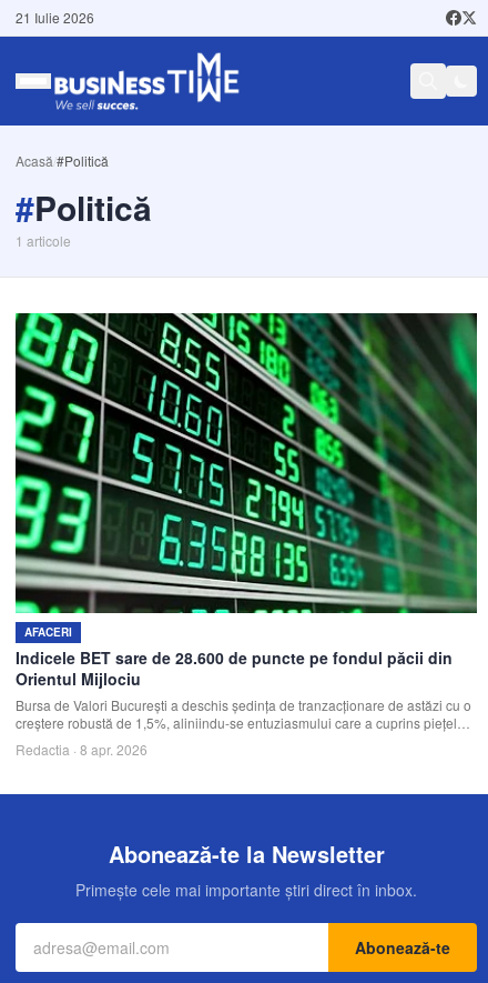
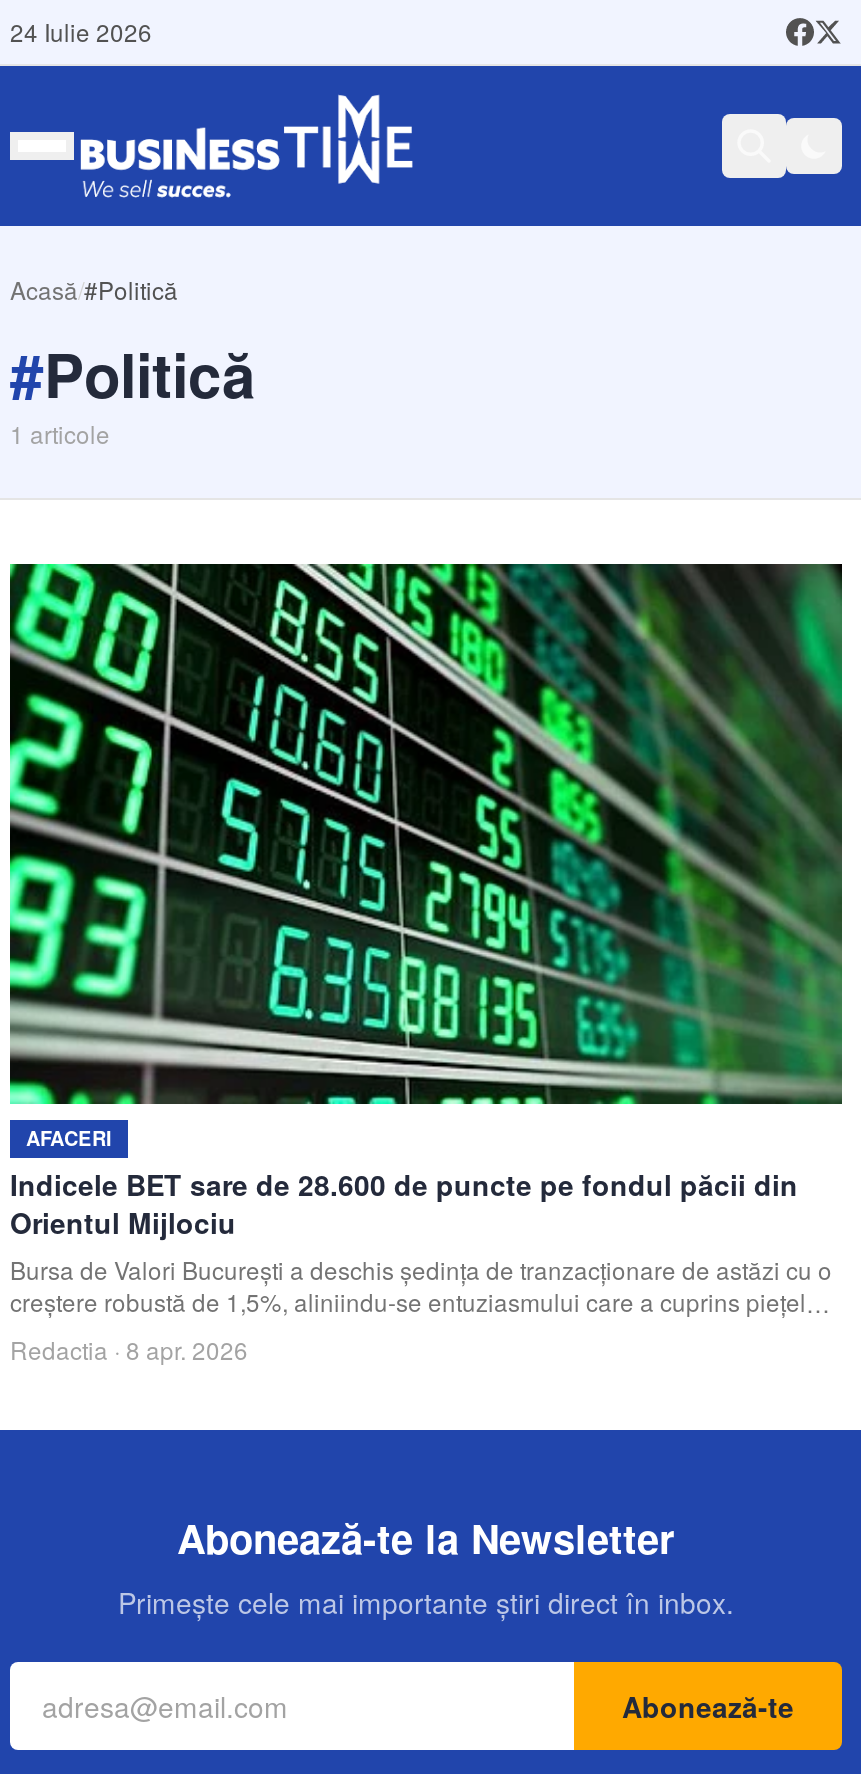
- 21 Iulie 2026
+ 24 Iulie 2026
